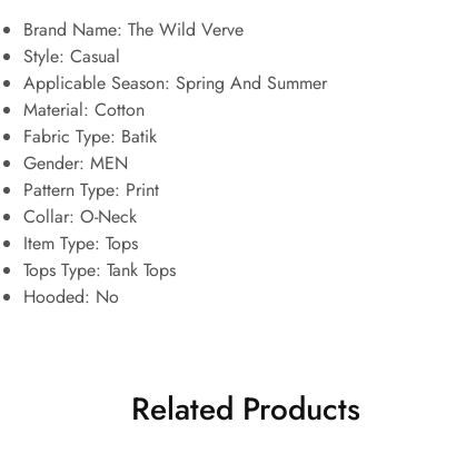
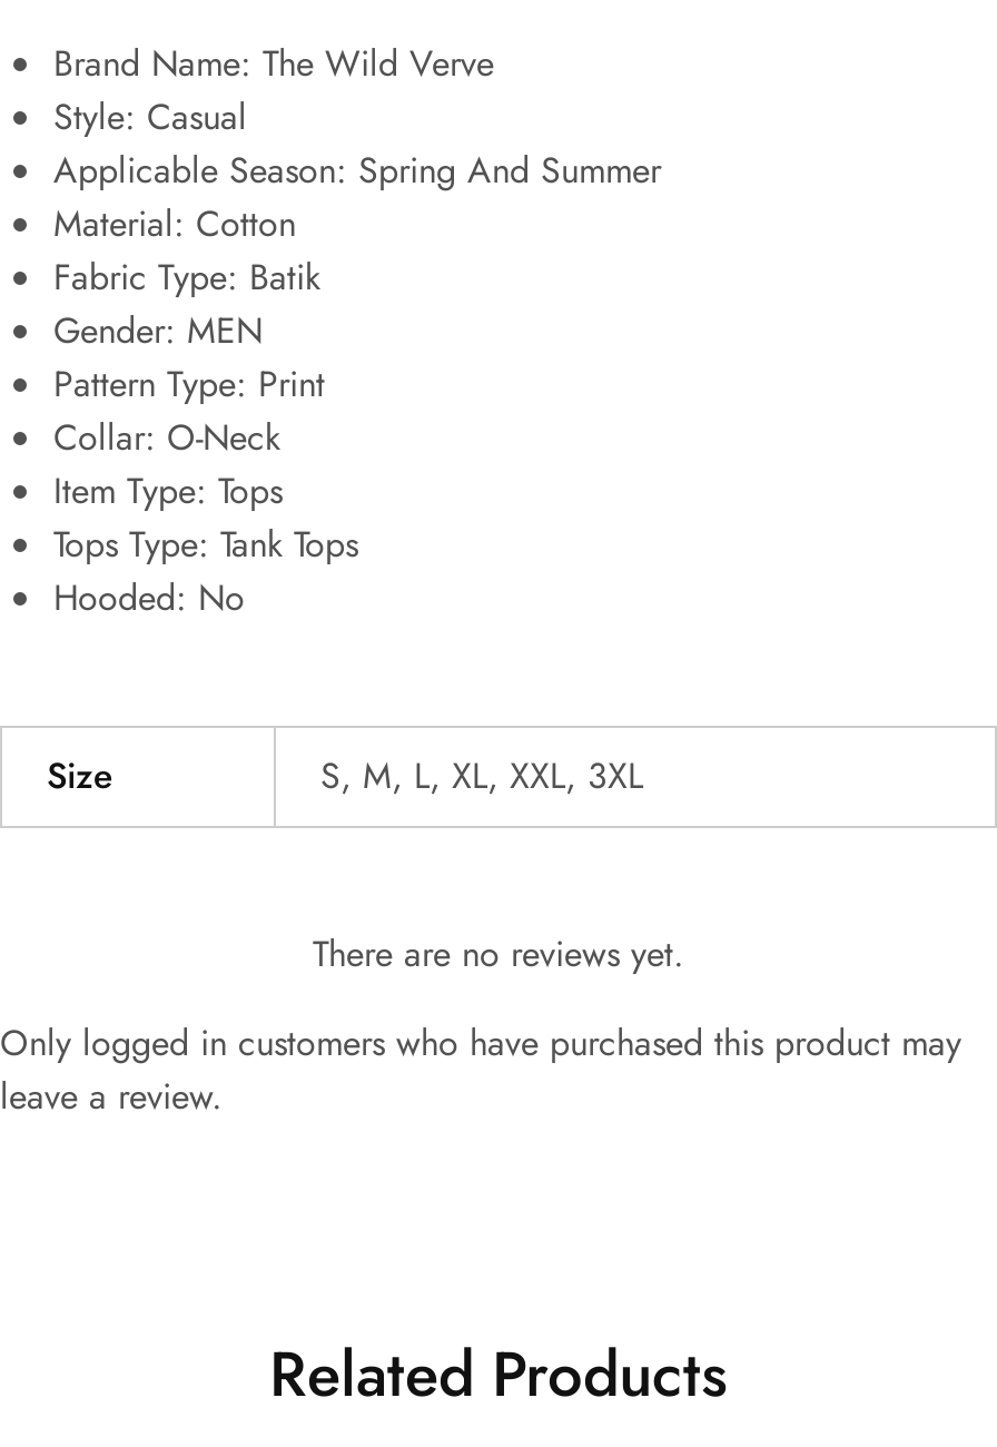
+ Size
+ S, M, L, XL, XXL, 3XL
+ There are no reviews yet.
+ Only logged in customers who have purchased this product may
+ leave a review.
